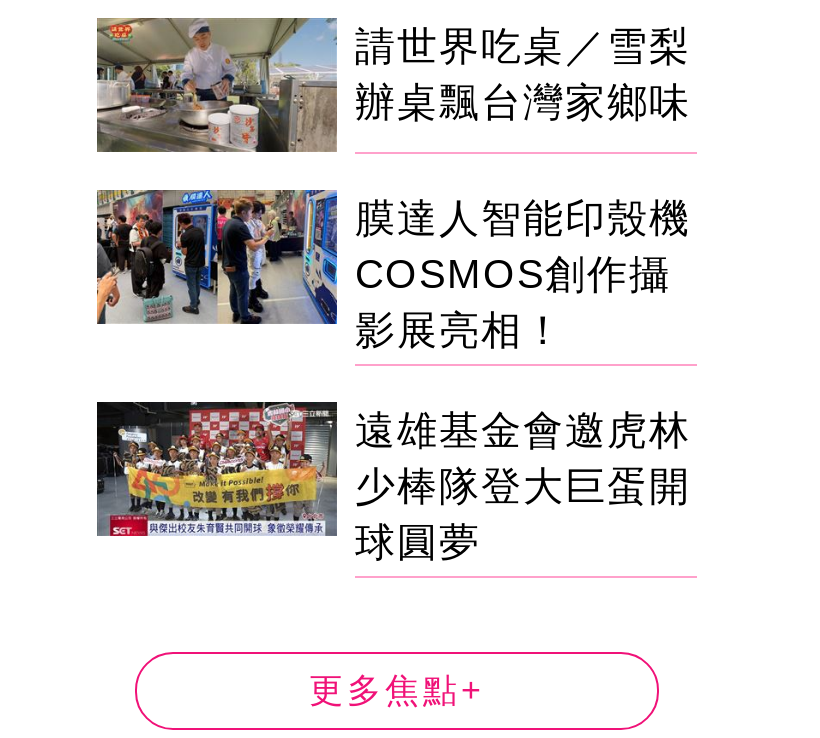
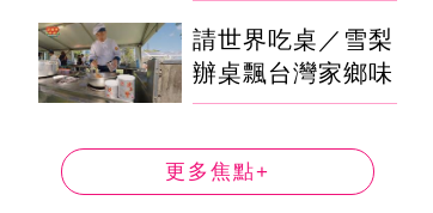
- [image]
- 膜達人智能印殼機
- COSMOS創作攝
- 影展亮相！
- 遠雄基金會邀虎林
- 少棒隊登大巨蛋開
- 球圓夢

- [image]
